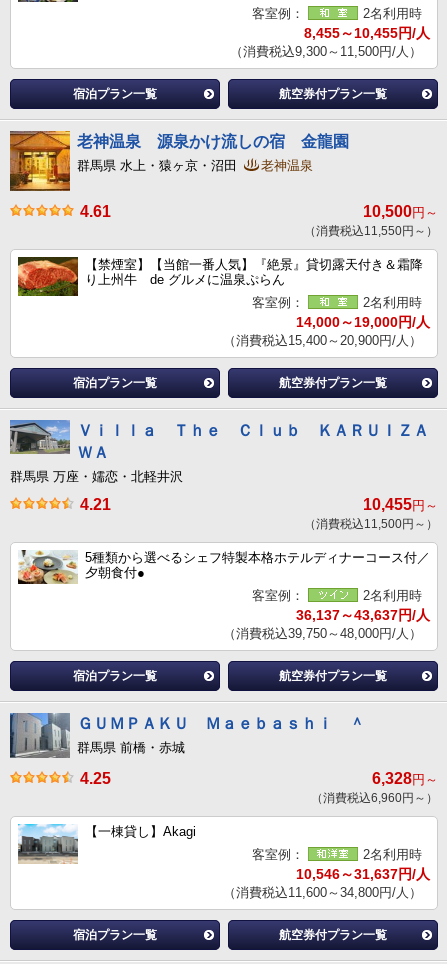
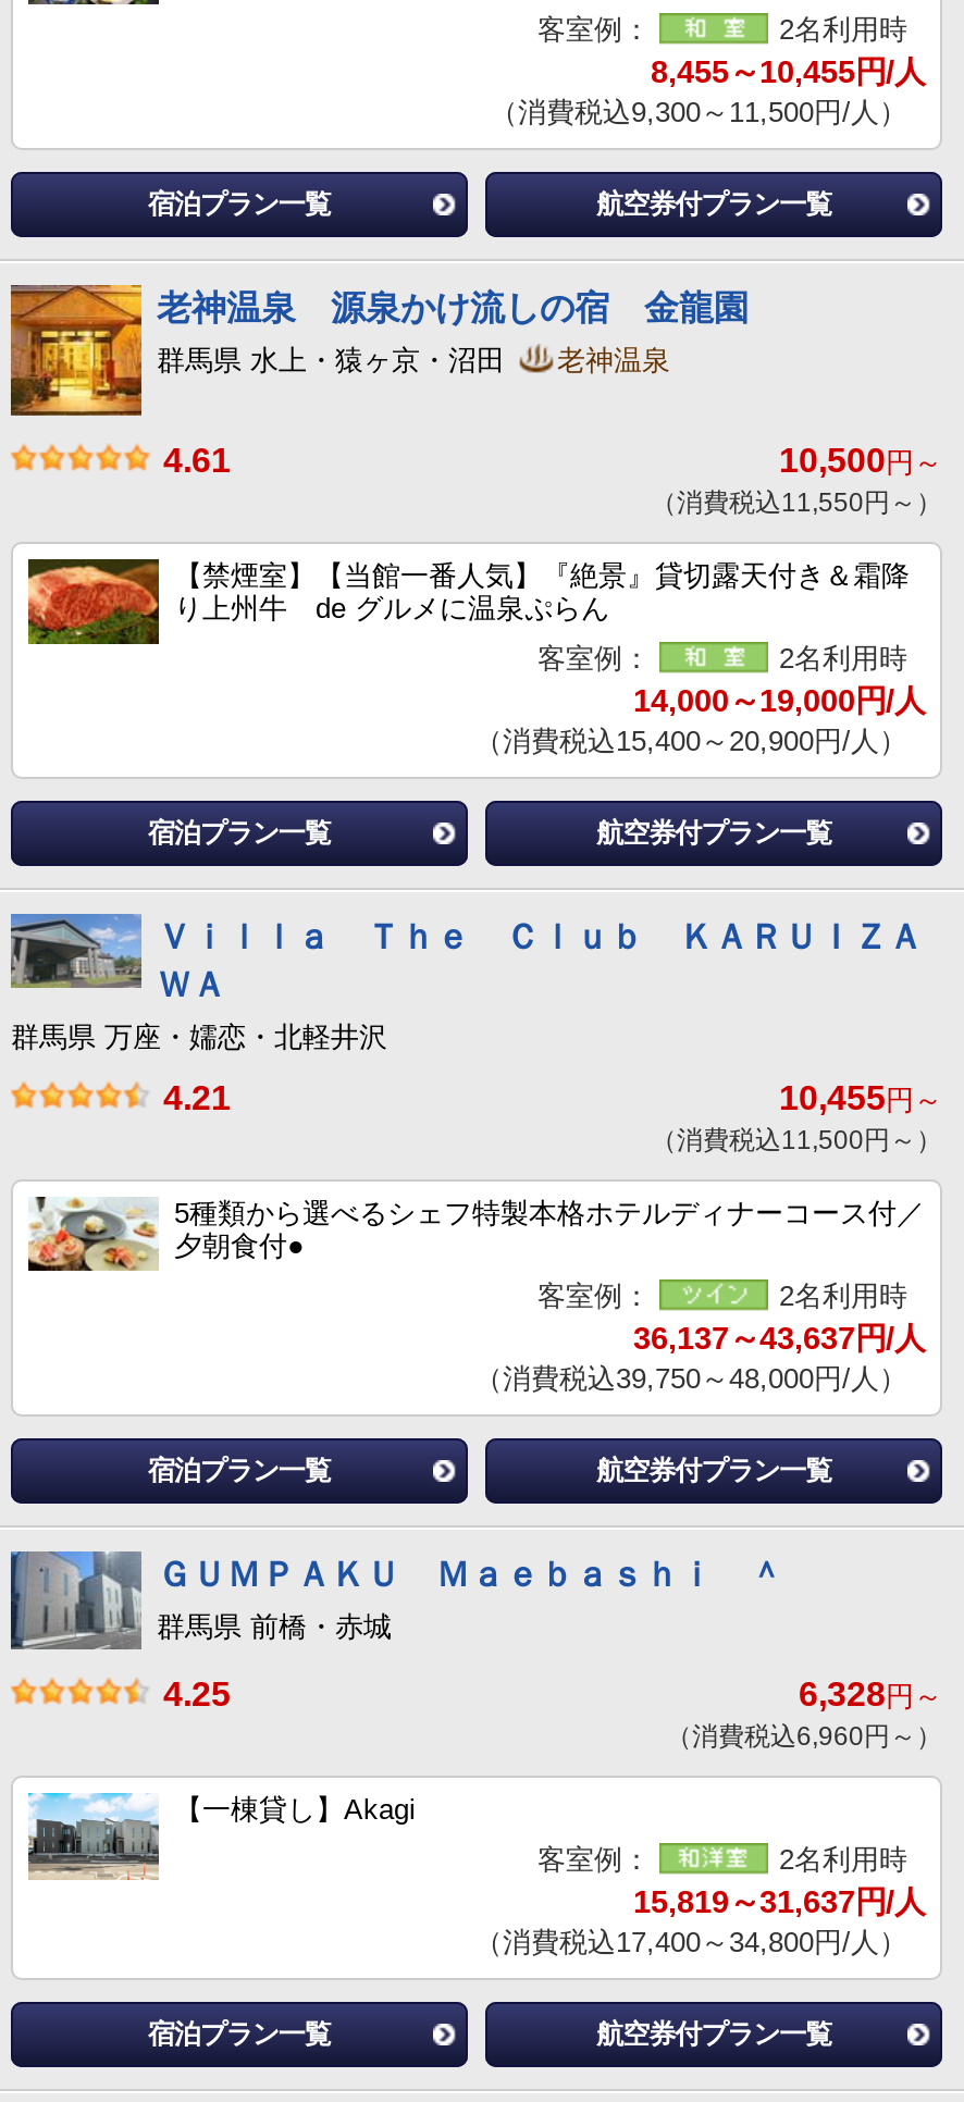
- 10,546～31,637円/人
+ 15,819～31,637円/人

- （消費税込11,600～34,800円/人）
+ （消費税込17,400～34,800円/人）
